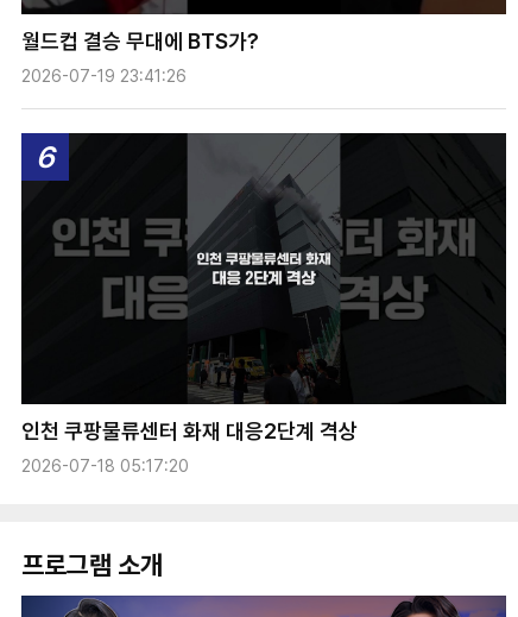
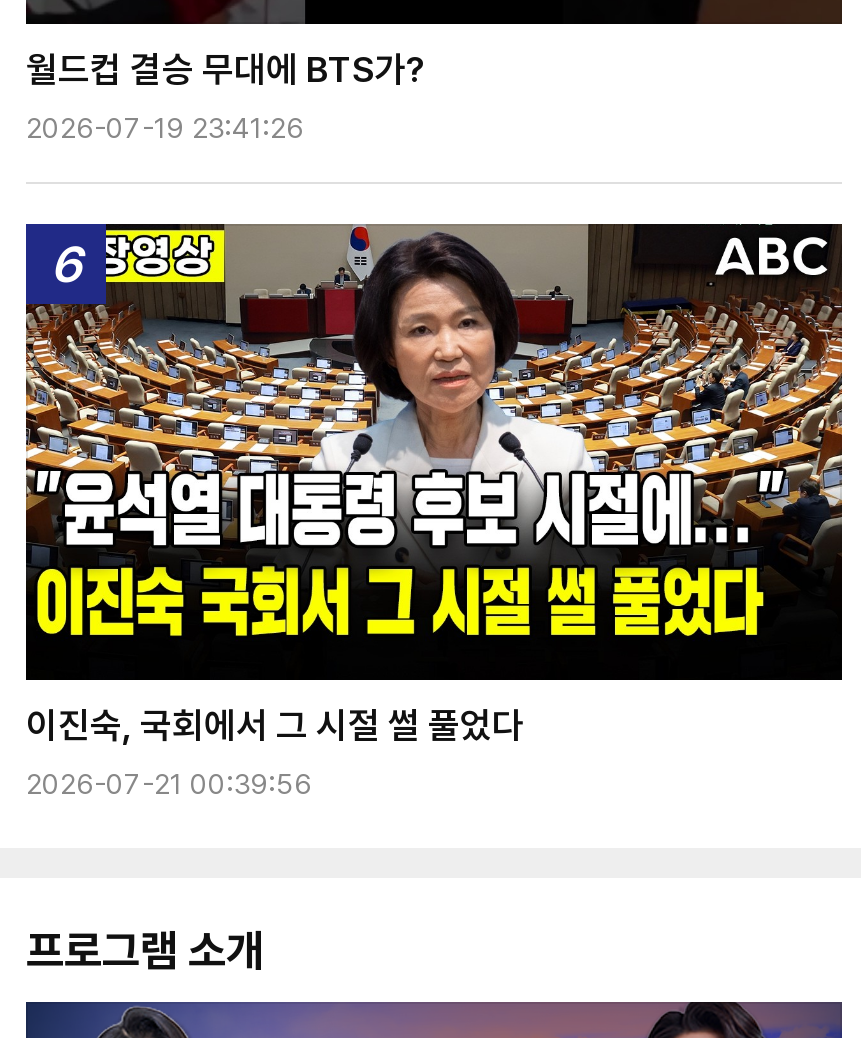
- [image]
- 인천 쿠팡물류센터 화재 대응2단계 격상
+ [image]
+ 이진숙, 국회에서 그 시절 썰 풀었다

- 2026-07-18 05:17:20
+ 2026-07-21 00:39:56
